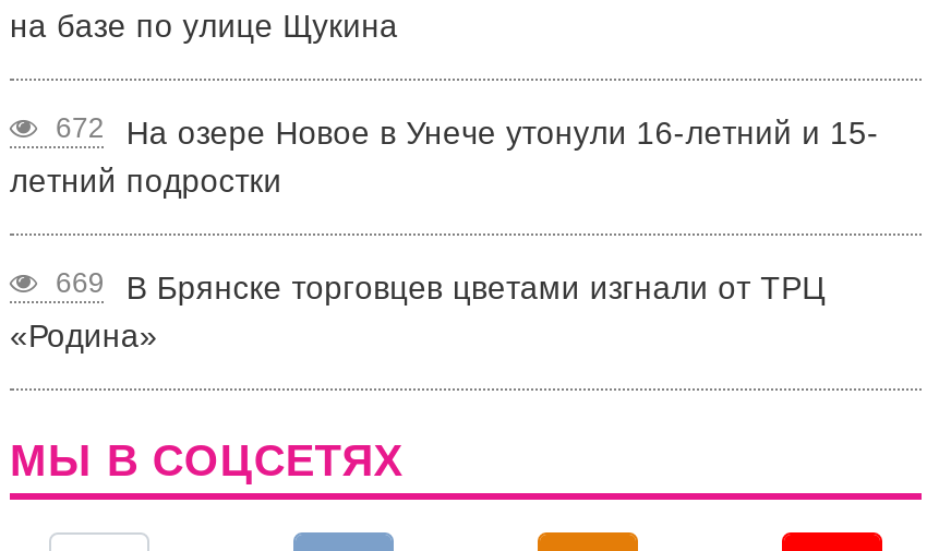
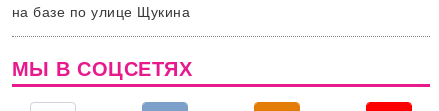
- 672
- На озере Новое в Унече утонули 16-летний и 15-
- летний подростки
- 669
- В Брянске торговцев цветами изгнали от ТРЦ
- «Родина»
